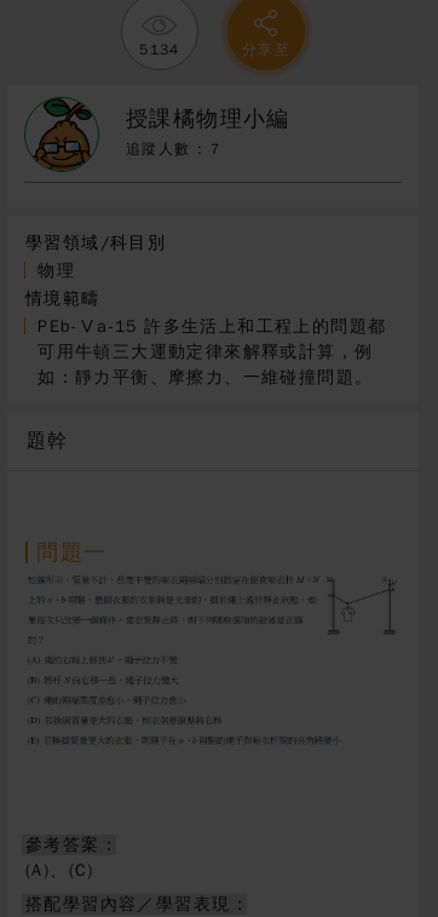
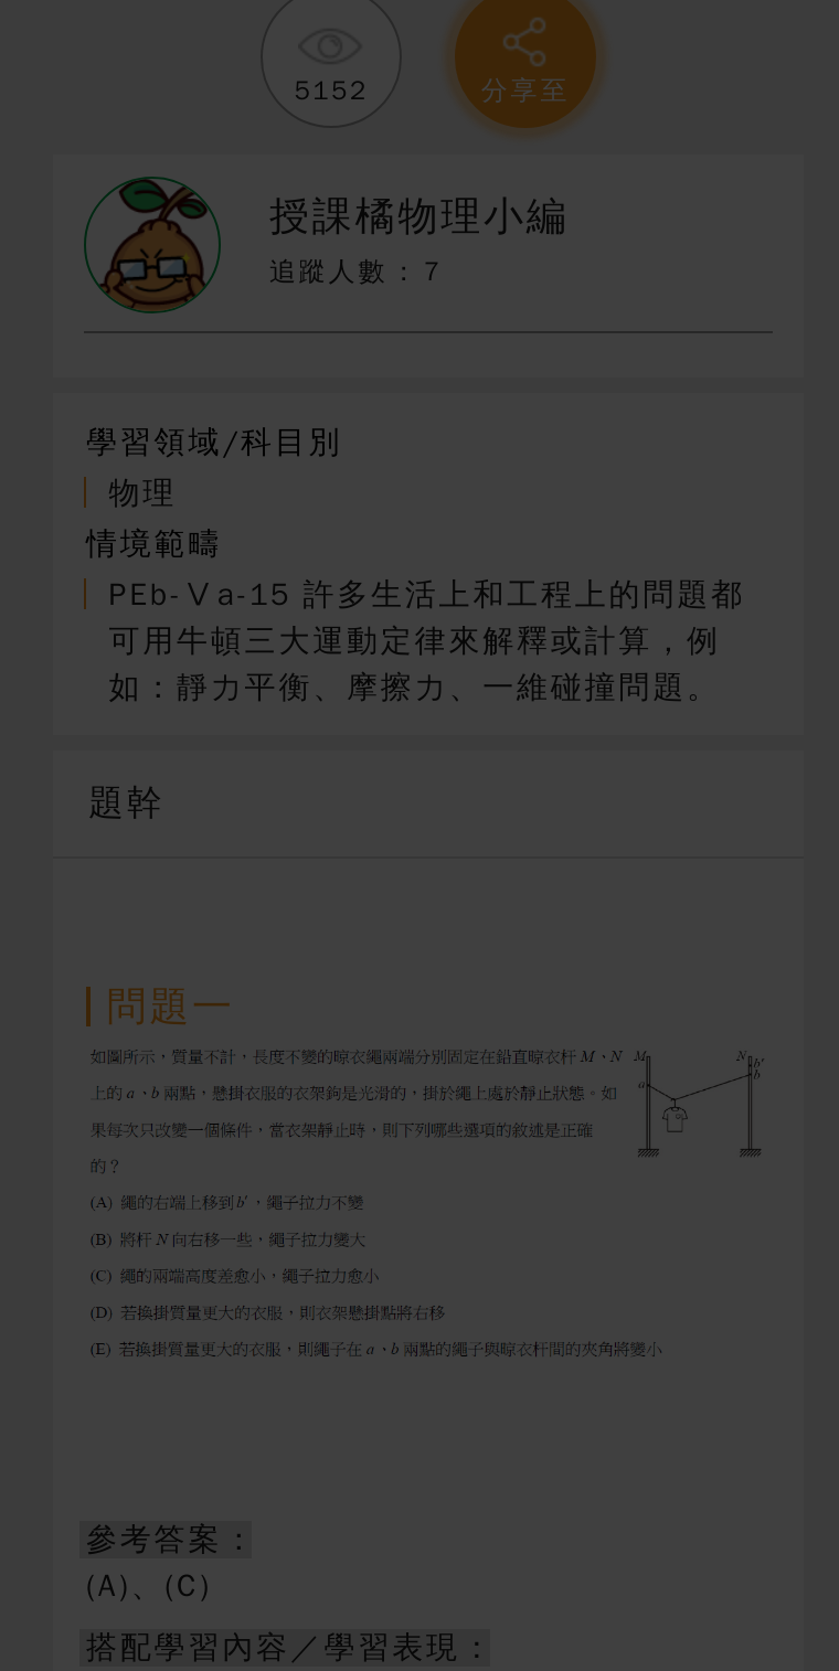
- 5134
+ 5152
